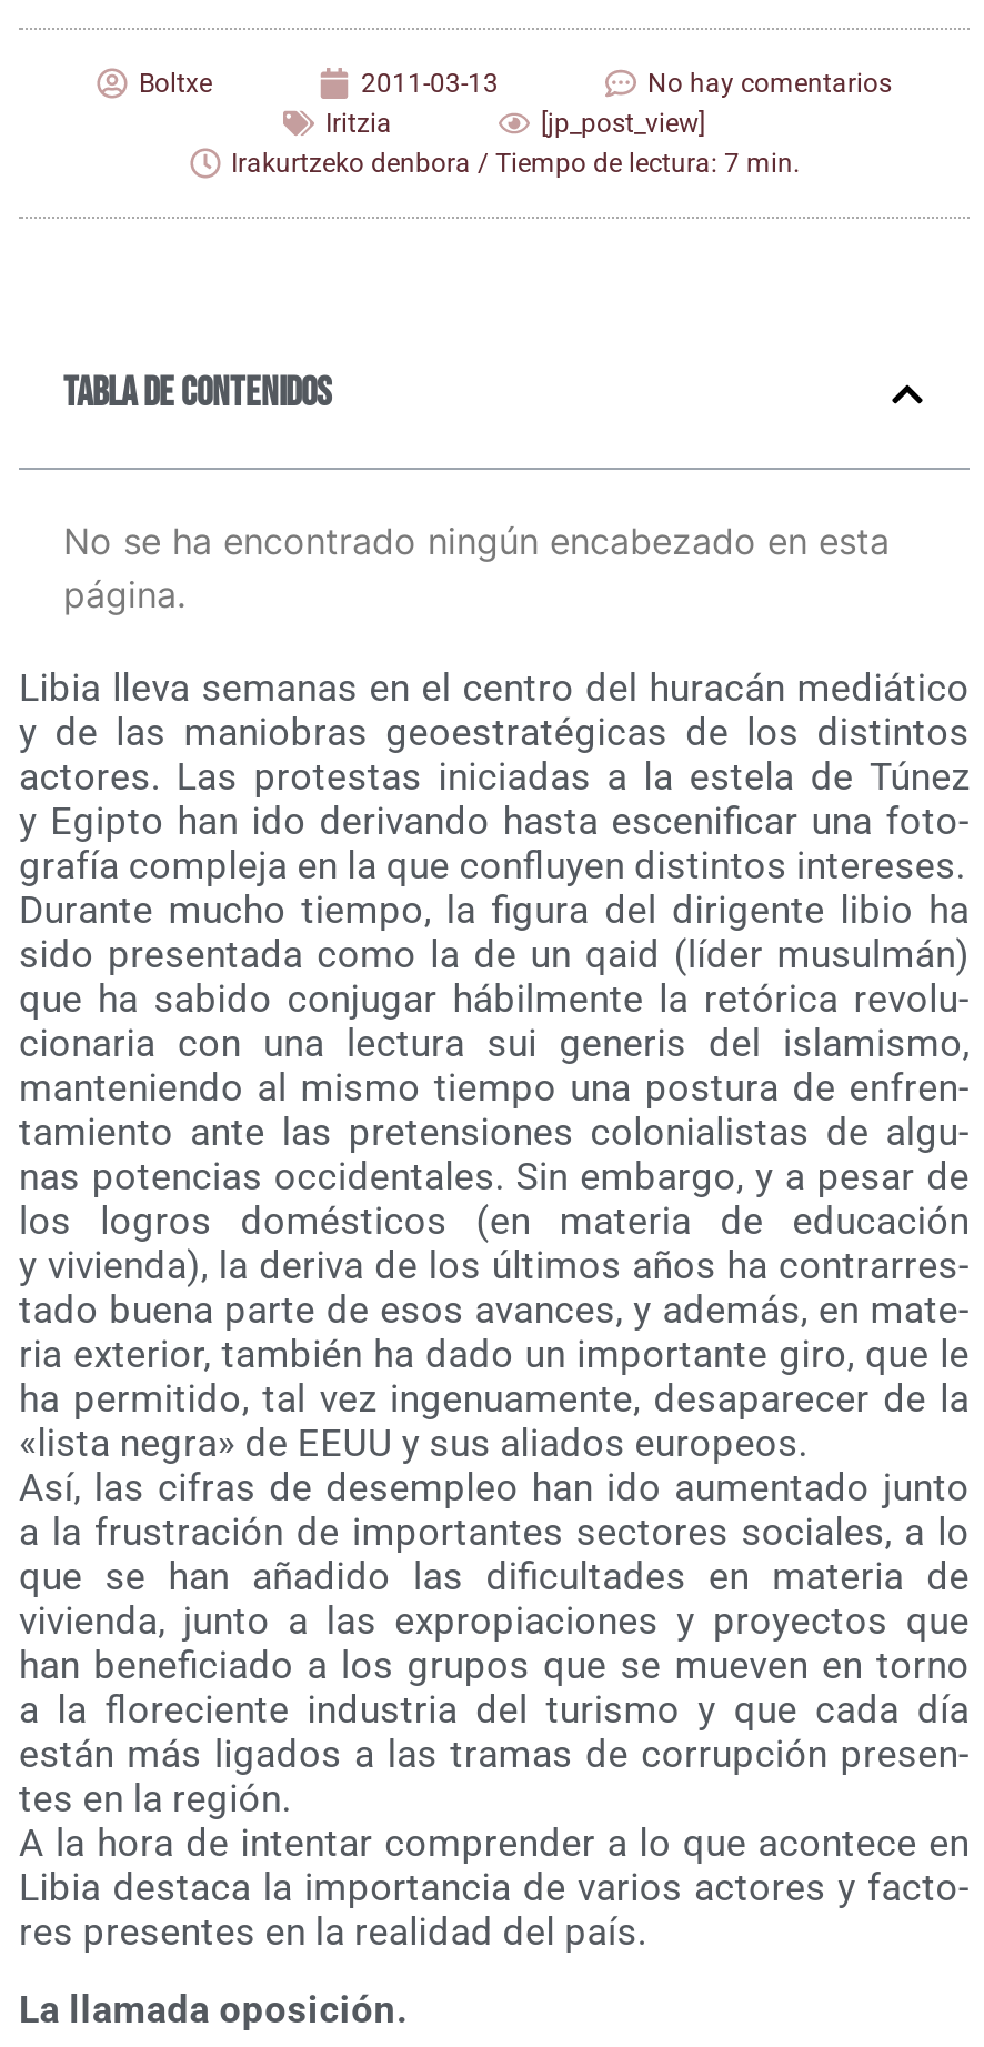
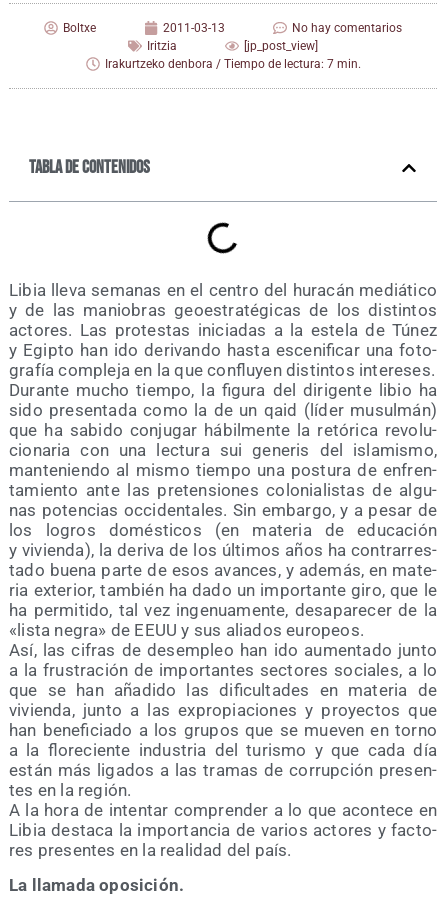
- No se ha encontrado ningún encabezado en esta
- página.
